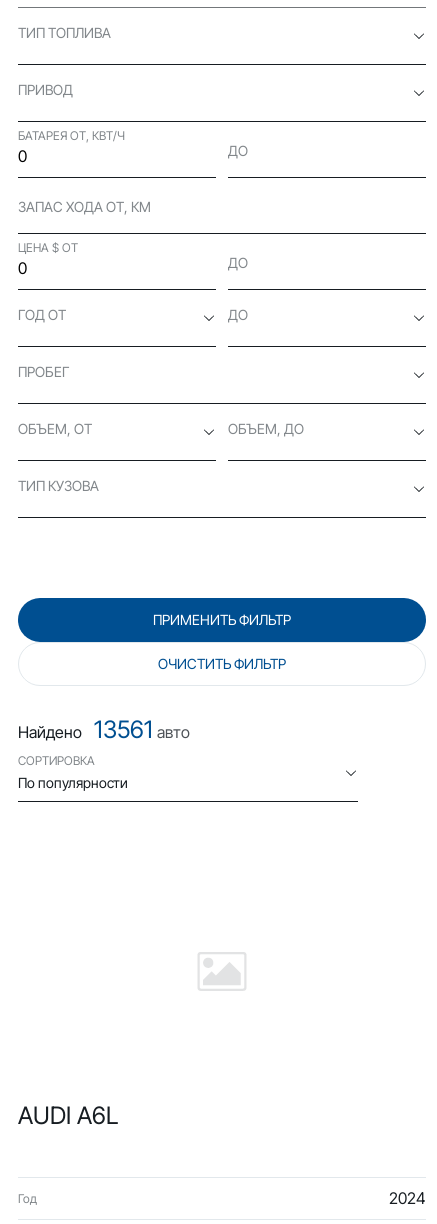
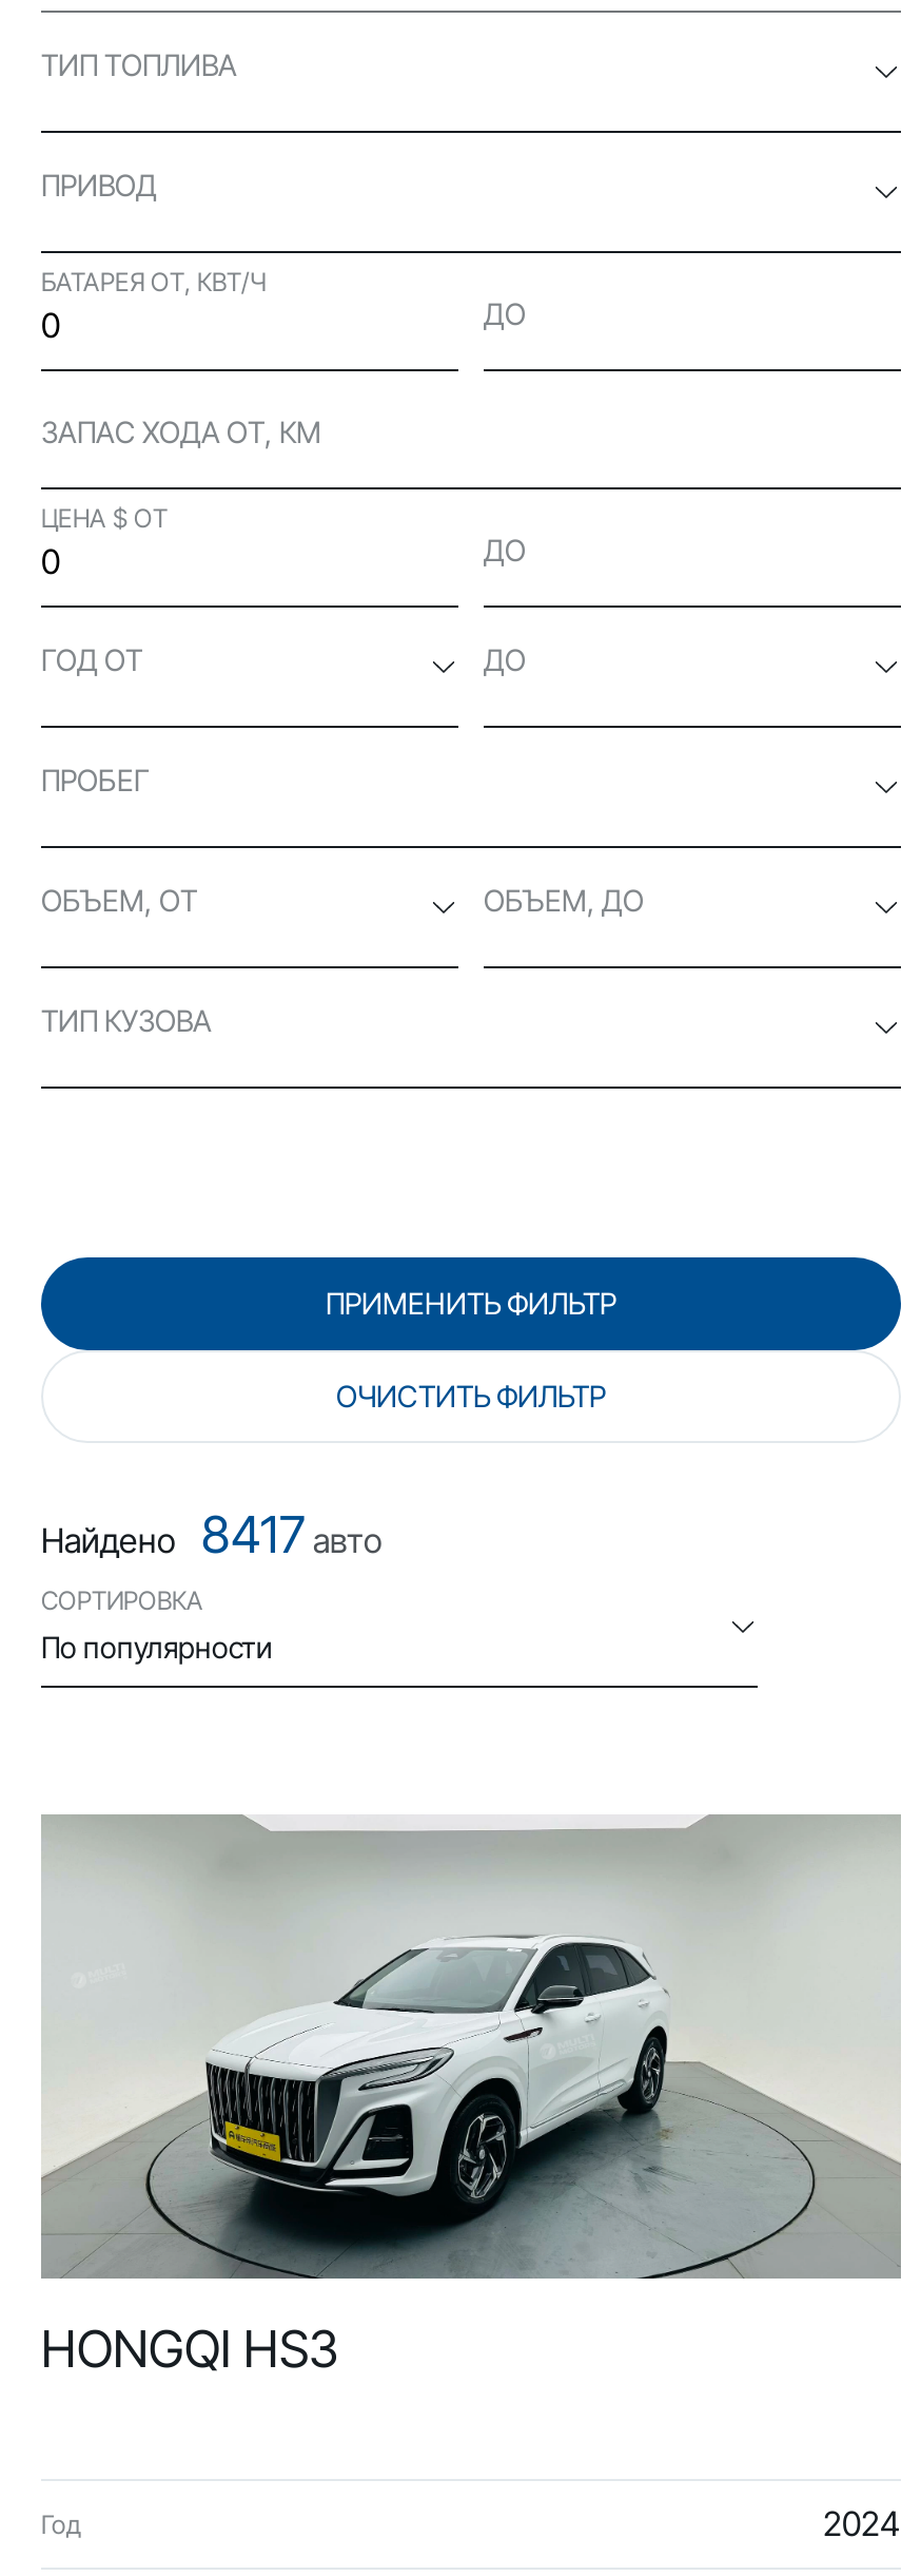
- Найдено 13561авто
+ Найдено 8417авто

+ [image]

- AUDI A6L
+ HONGQI HS3
